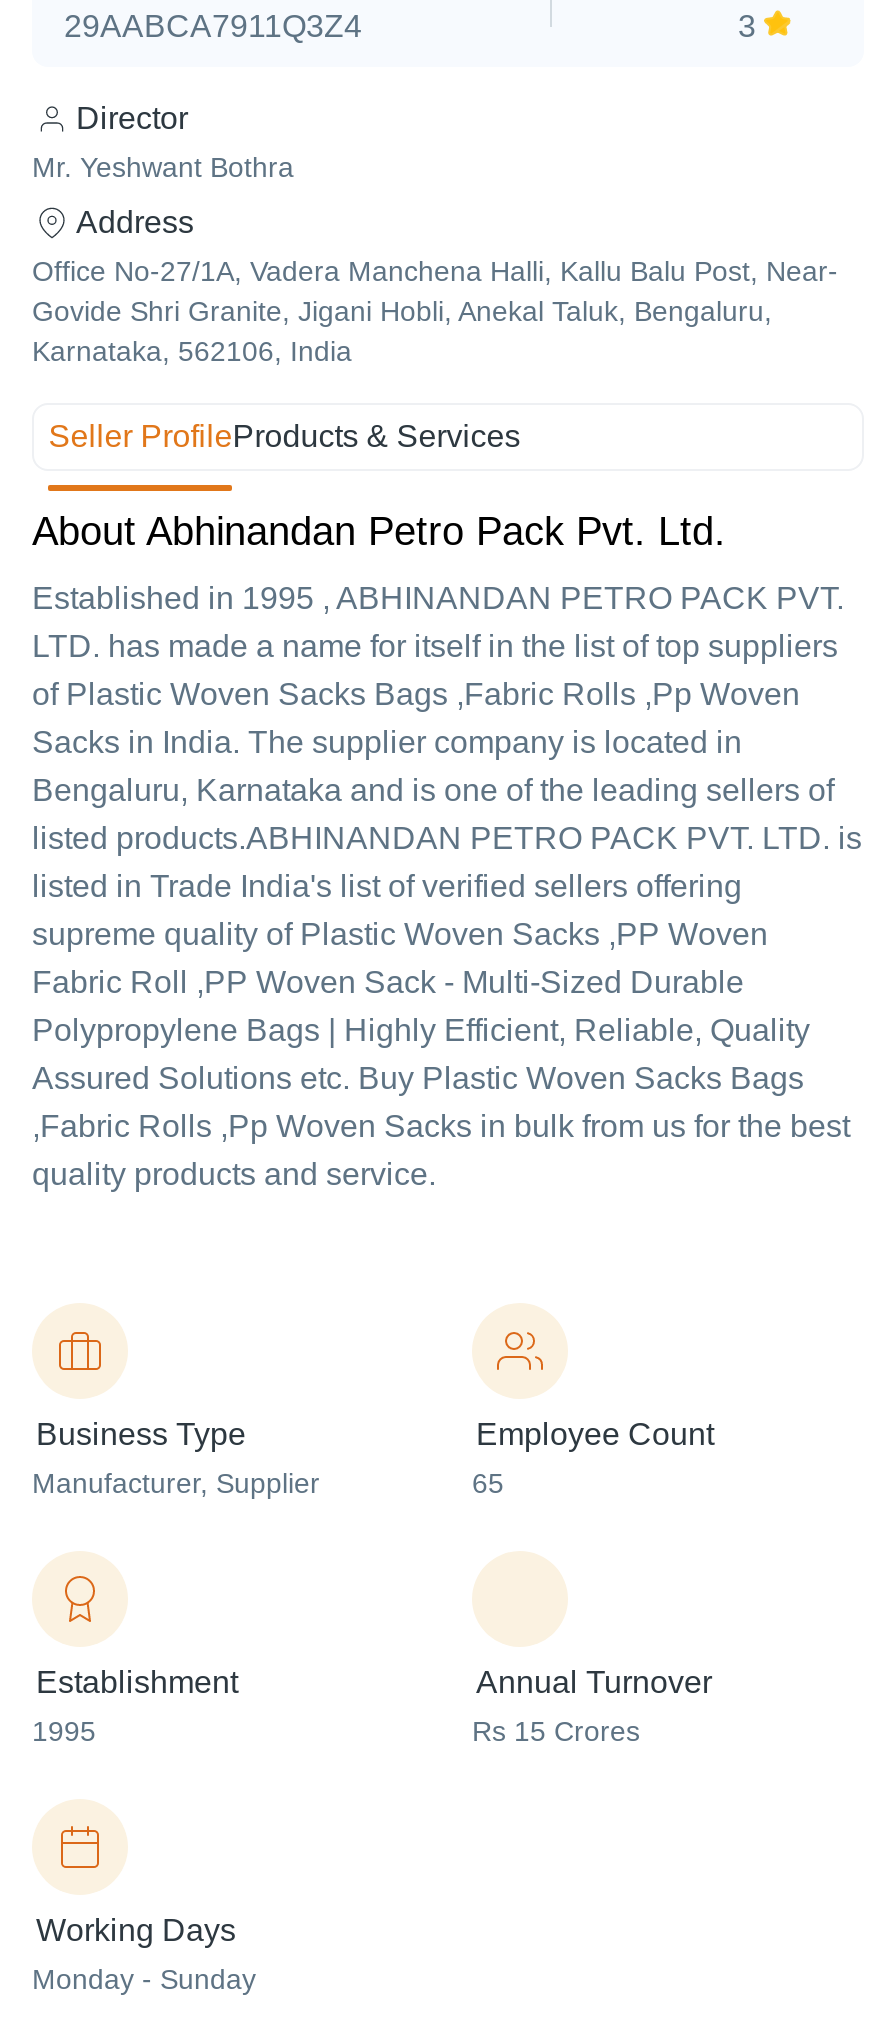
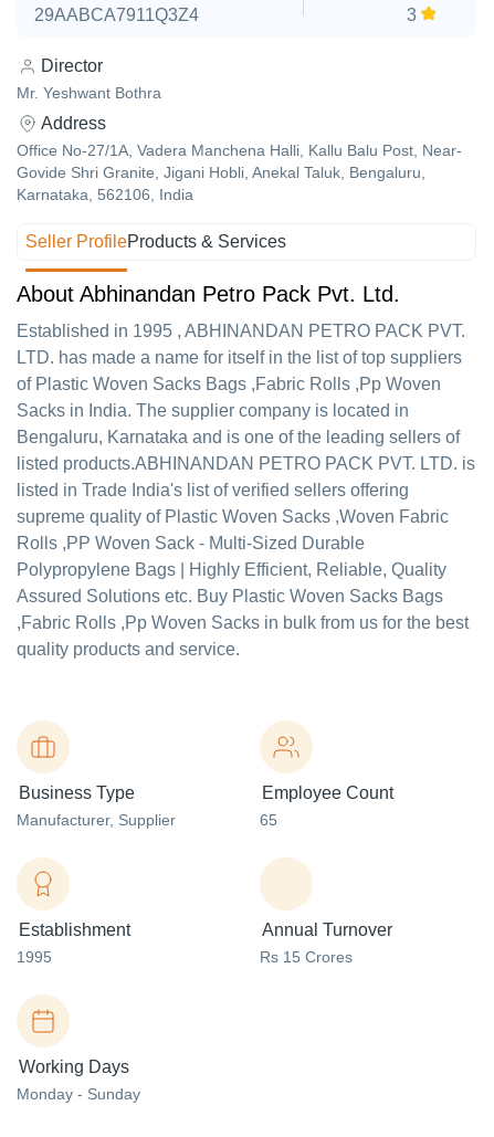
- supreme quality of Plastic Woven Sacks ,PP Woven
- Fabric Roll ,PP Woven Sack - Multi-Sized Durable
+ supreme quality of Plastic Woven Sacks ,Woven Fabric
+ Rolls ,PP Woven Sack - Multi-Sized Durable
